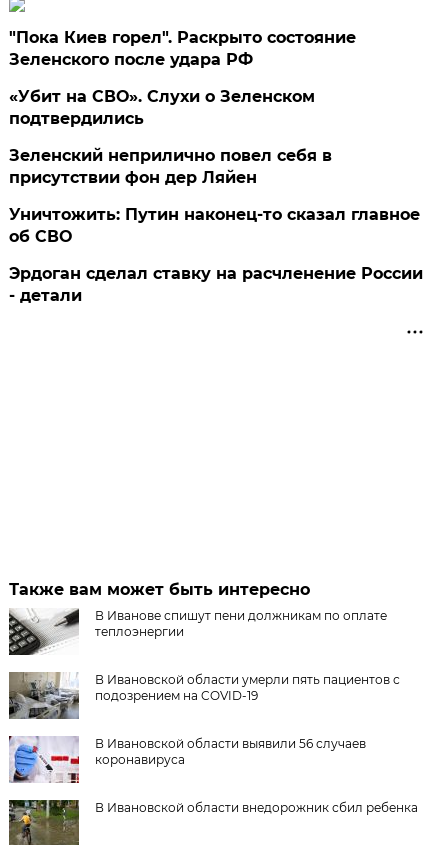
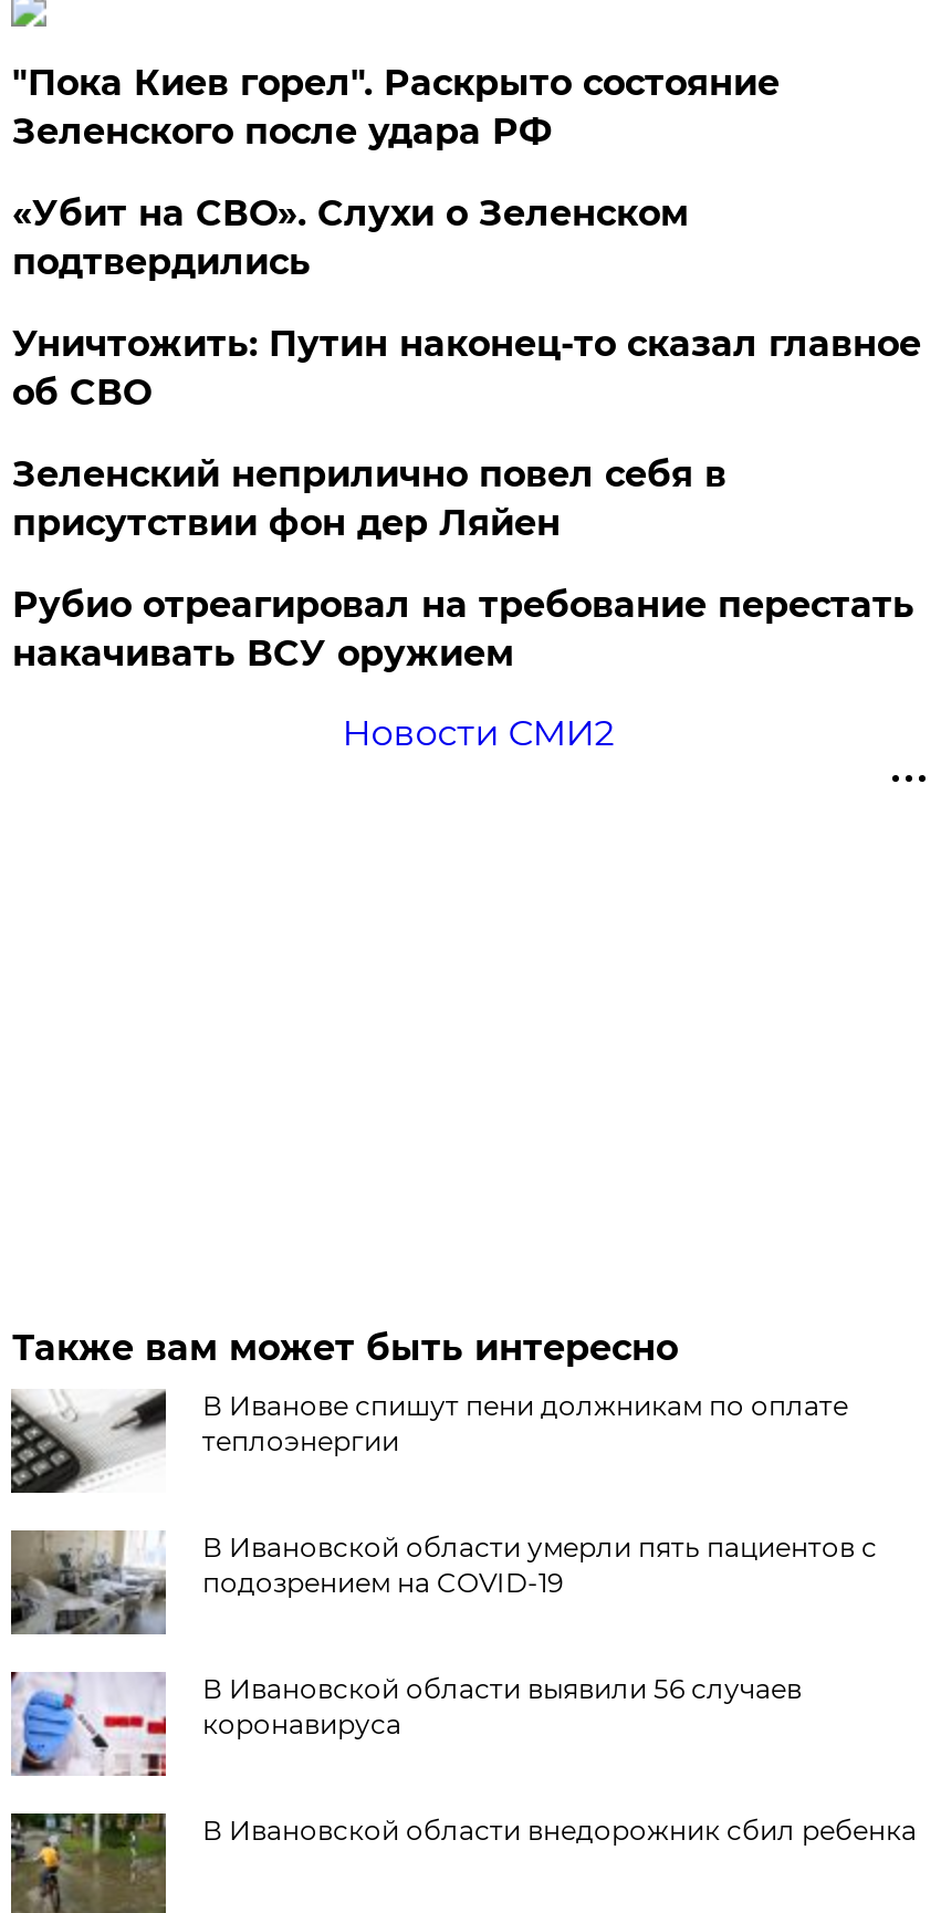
moved down: Зеленский неприлично повел cебя в | присутствии фон дер Ляйен

+ Рубио отреагировал на требование перестать
+ накачивать ВСУ оружием

moved up: Уничтожить: Путин наконец-то сказал главное | об СВО

- Эрдоган сделал ставку на расчленение России
- - детали
+ Новости СМИ2
